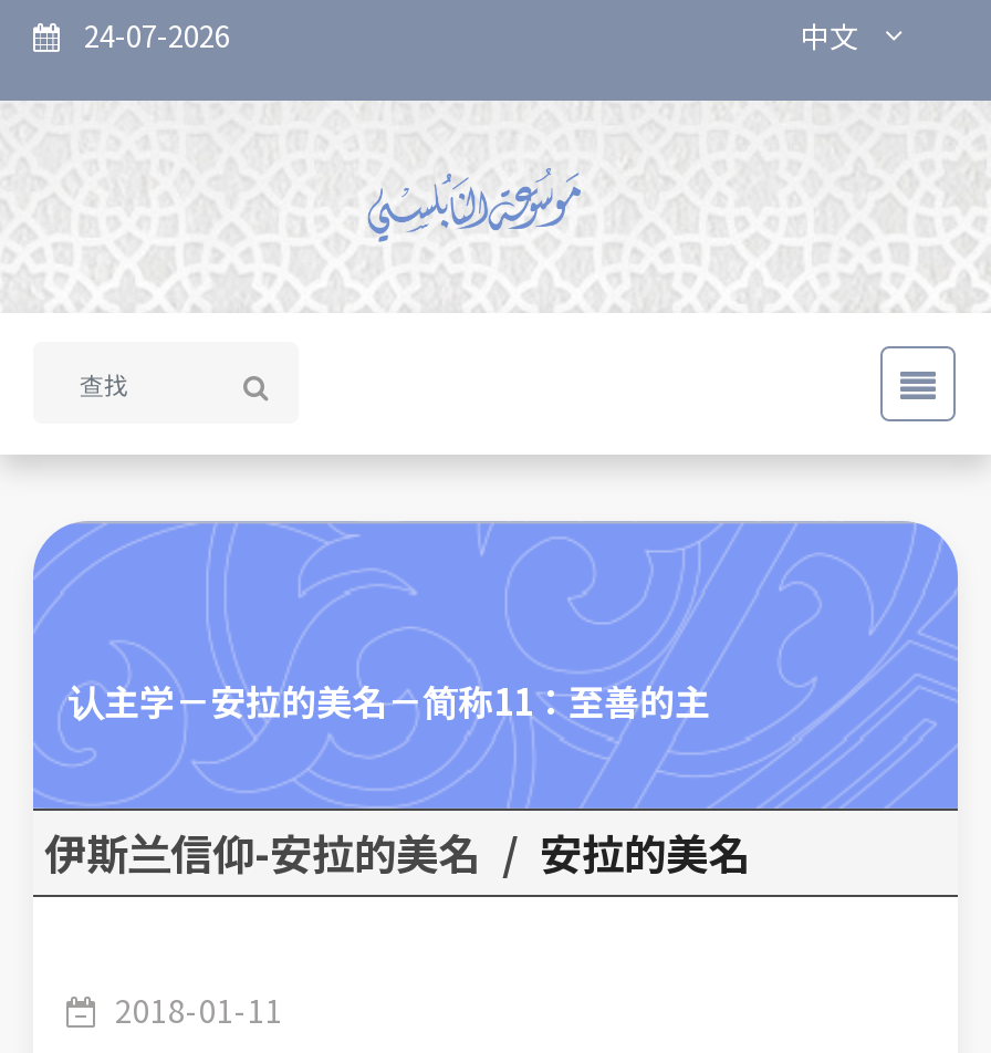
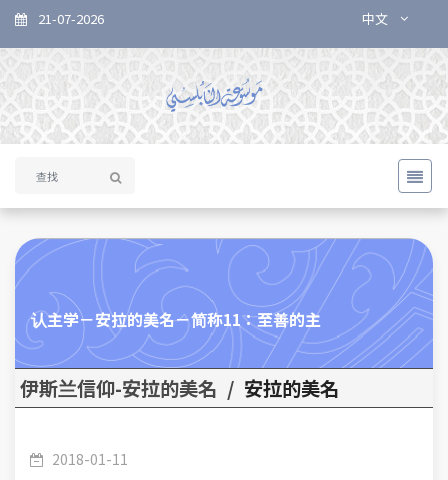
- 24-07-2026
+ 21-07-2026
